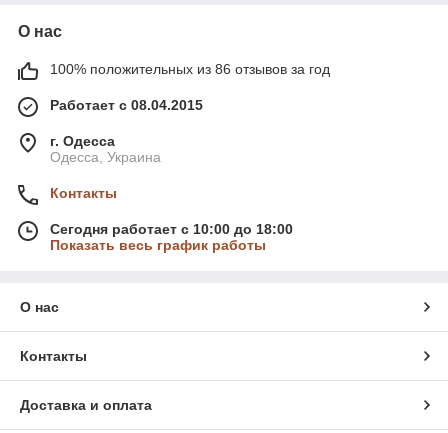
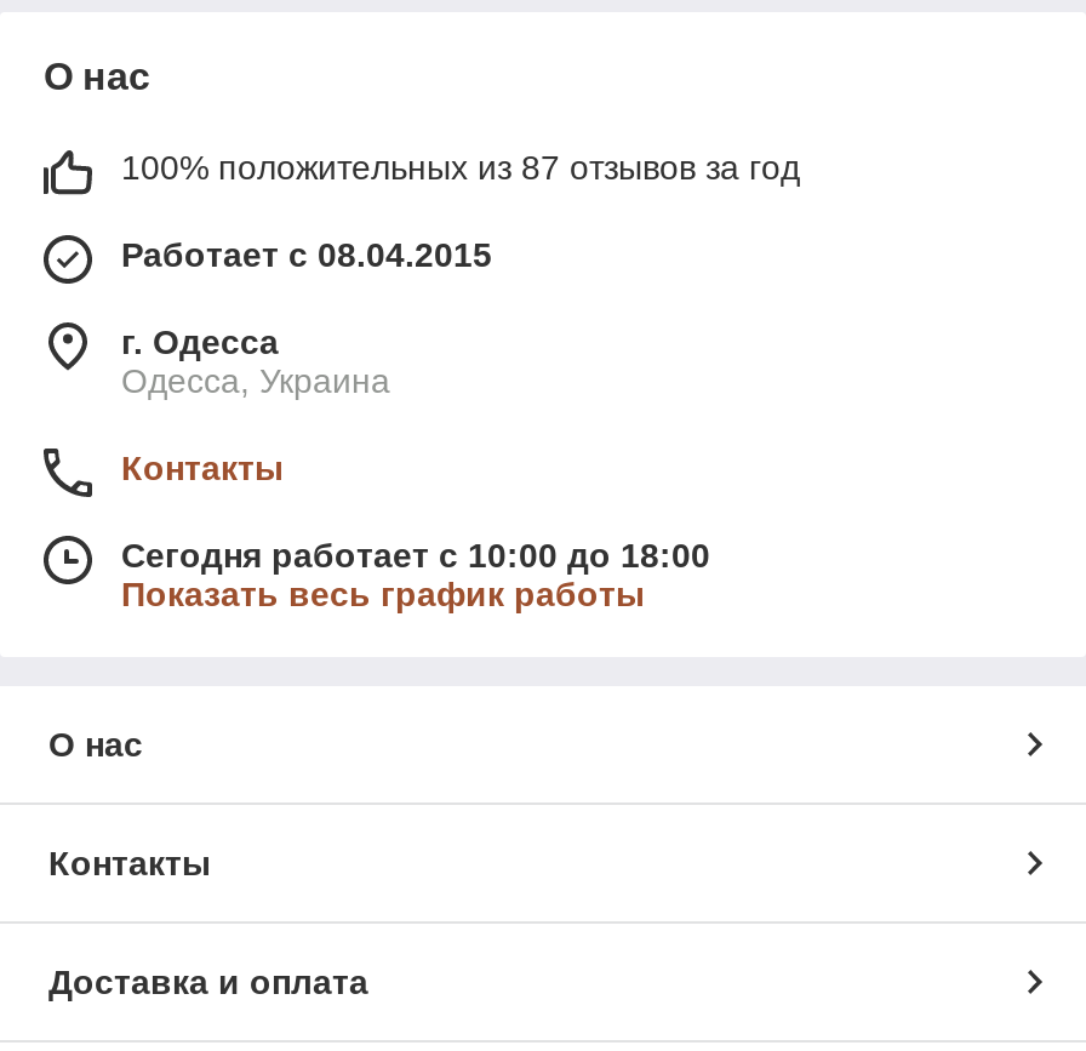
- 100% положительных из 86 отзывов за год
+ 100% положительных из 87 отзывов за год
